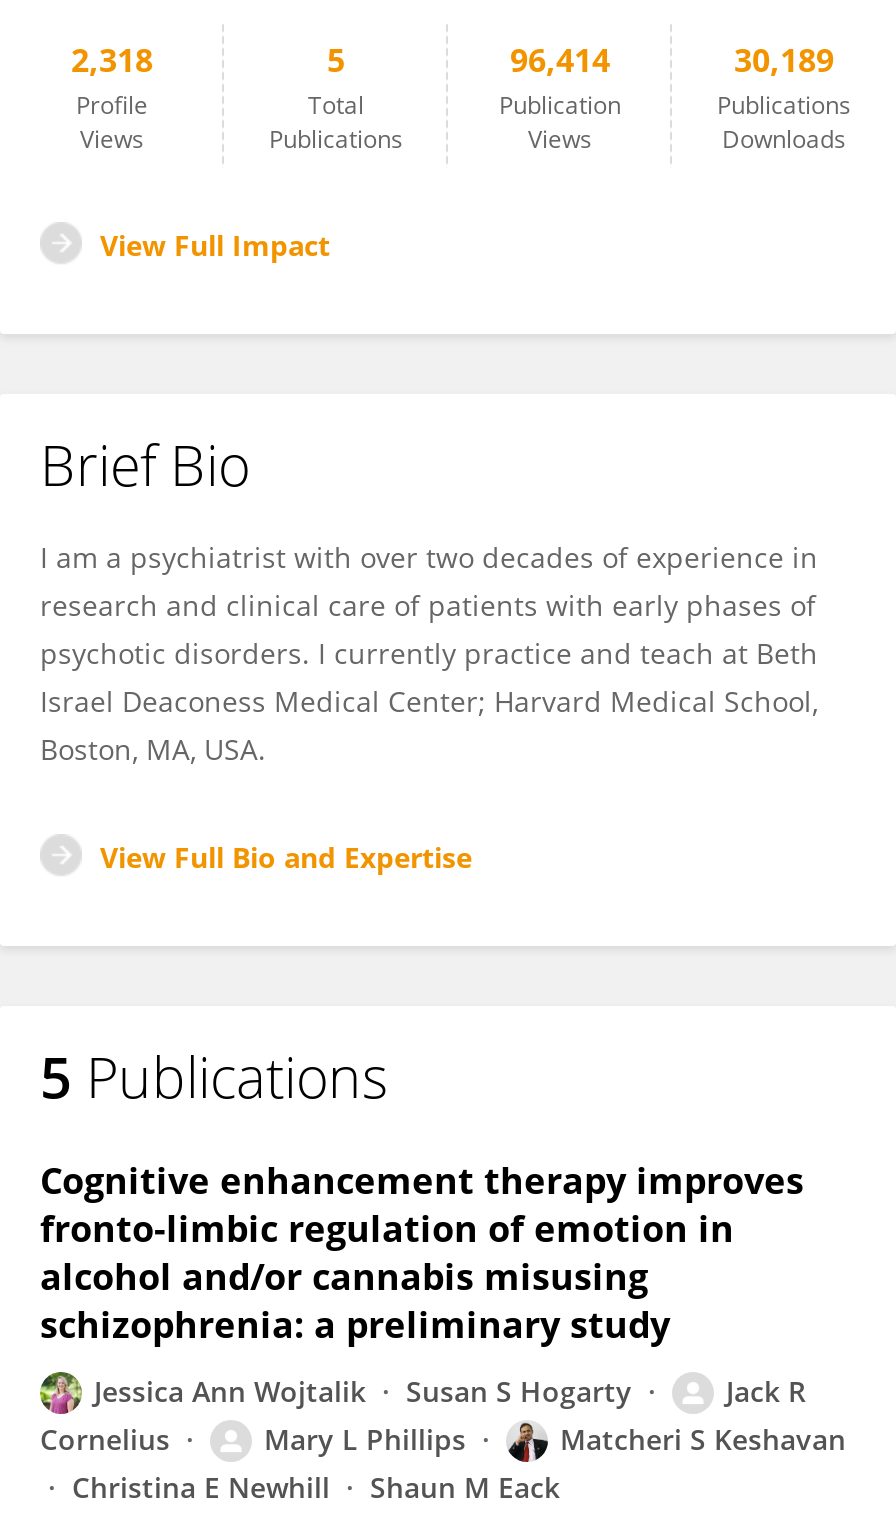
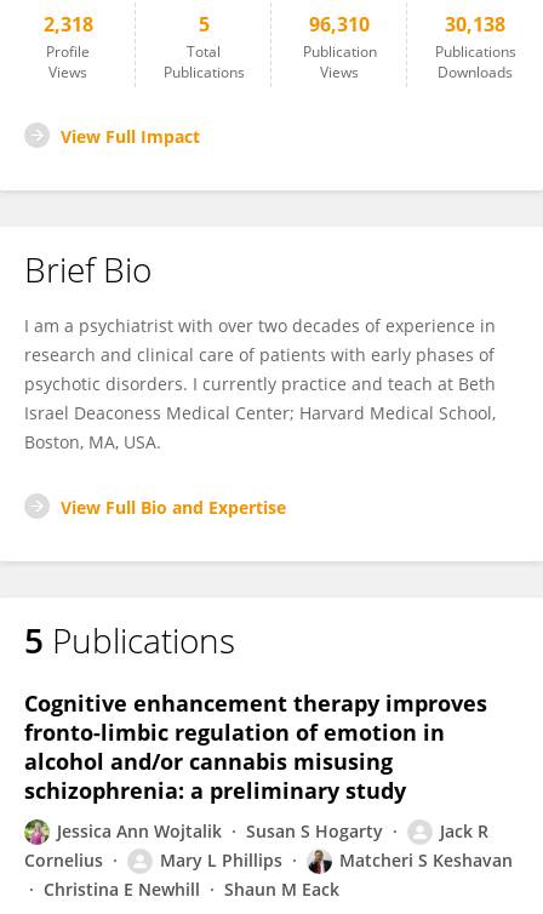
- 96,414
+ 96,310

- 30,189
+ 30,138
